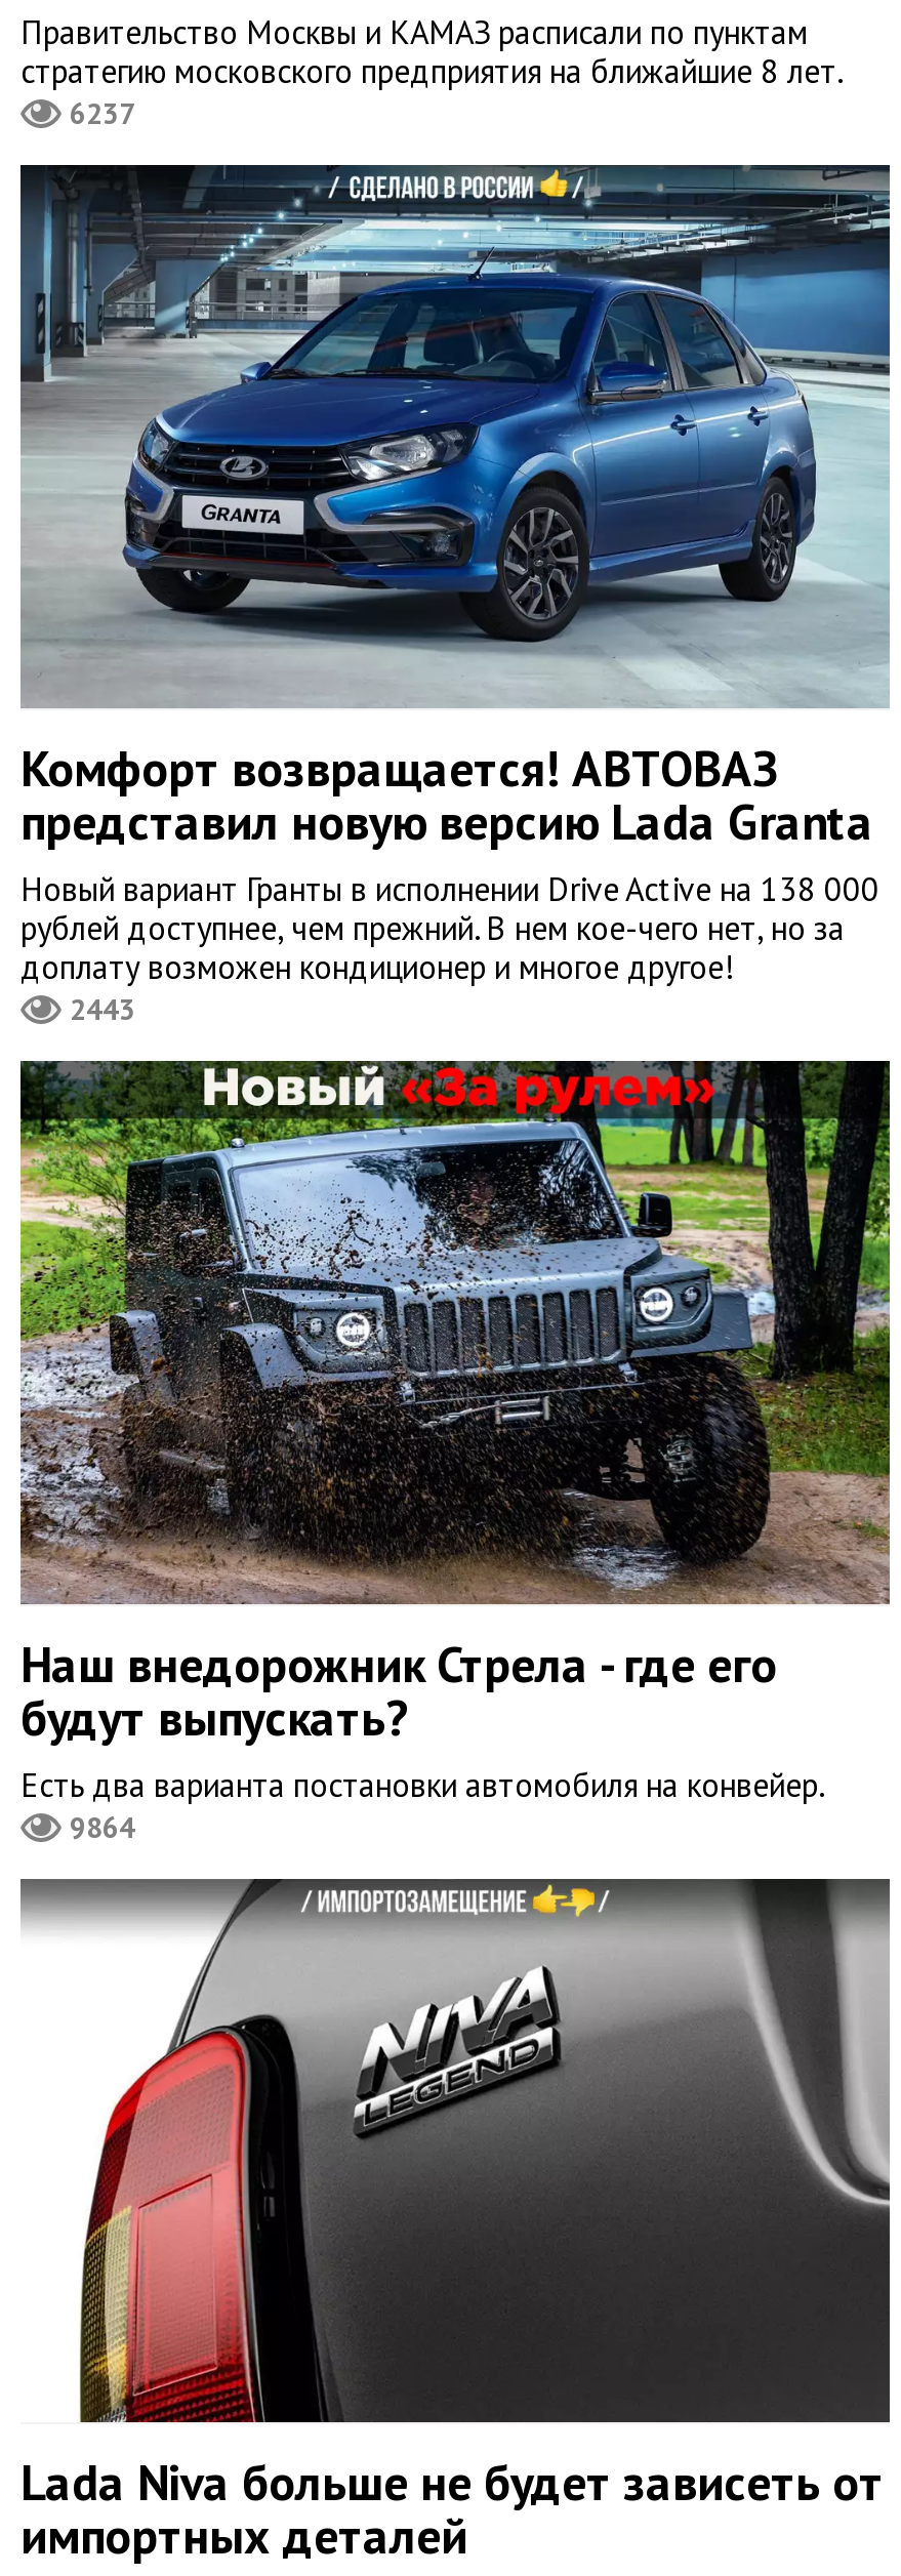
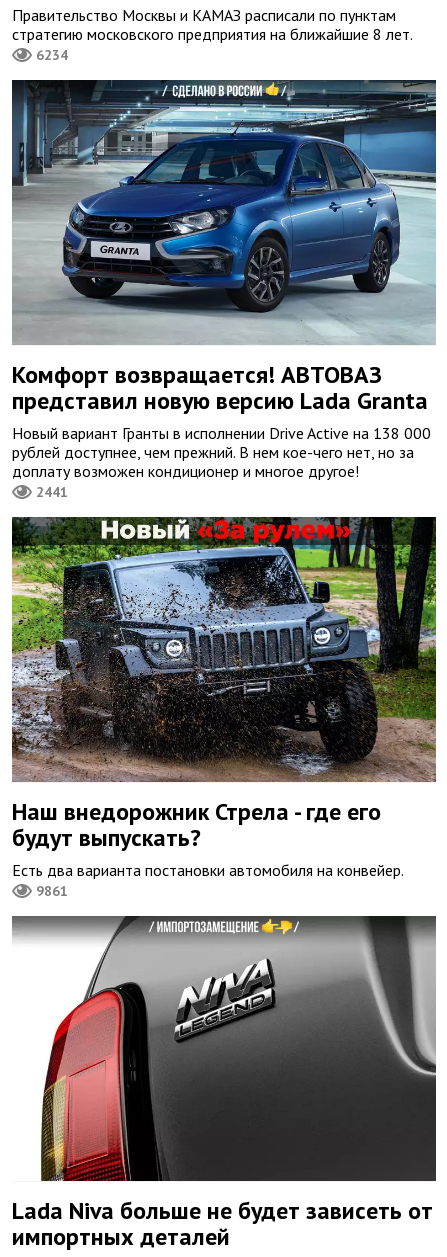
- 6237
+ 6234

- 2443
+ 2441

- 9864
+ 9861
